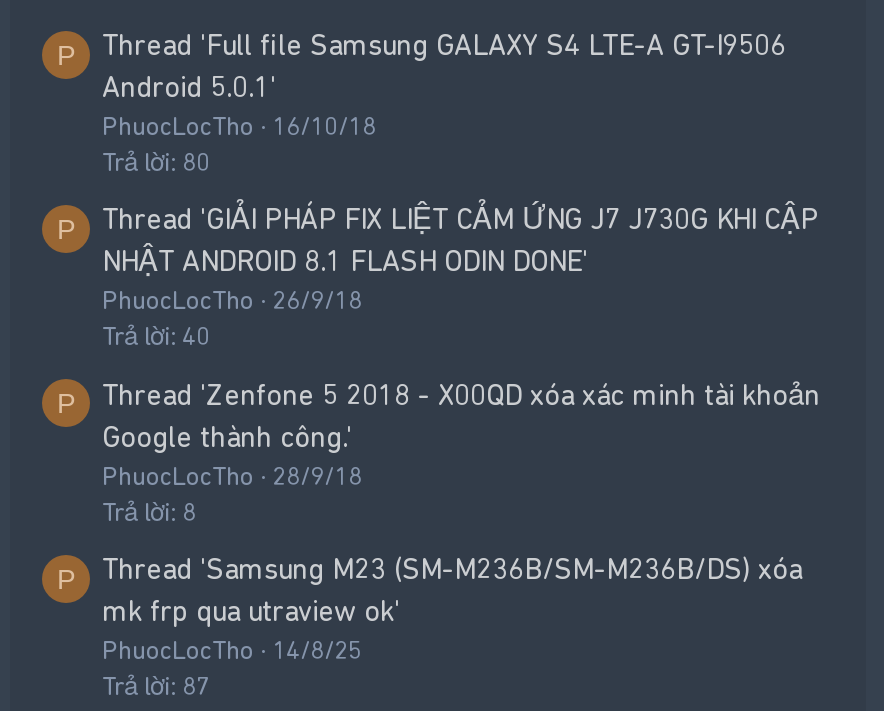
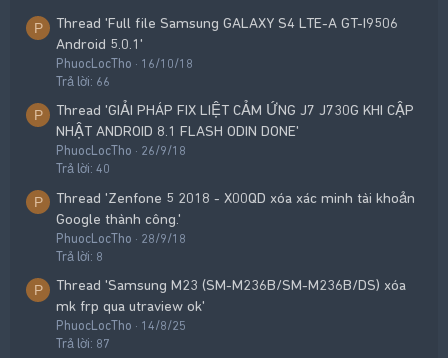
- Trả lời: 80
+ Trả lời: 66
